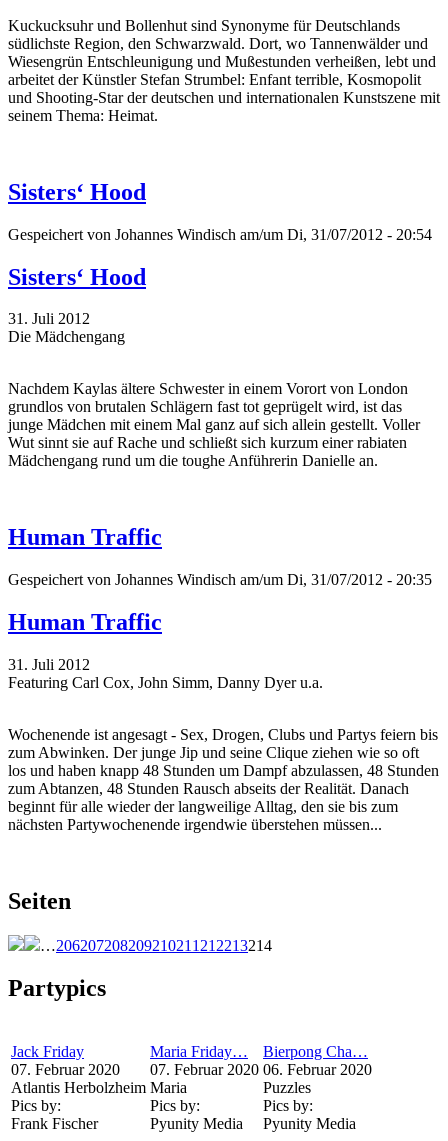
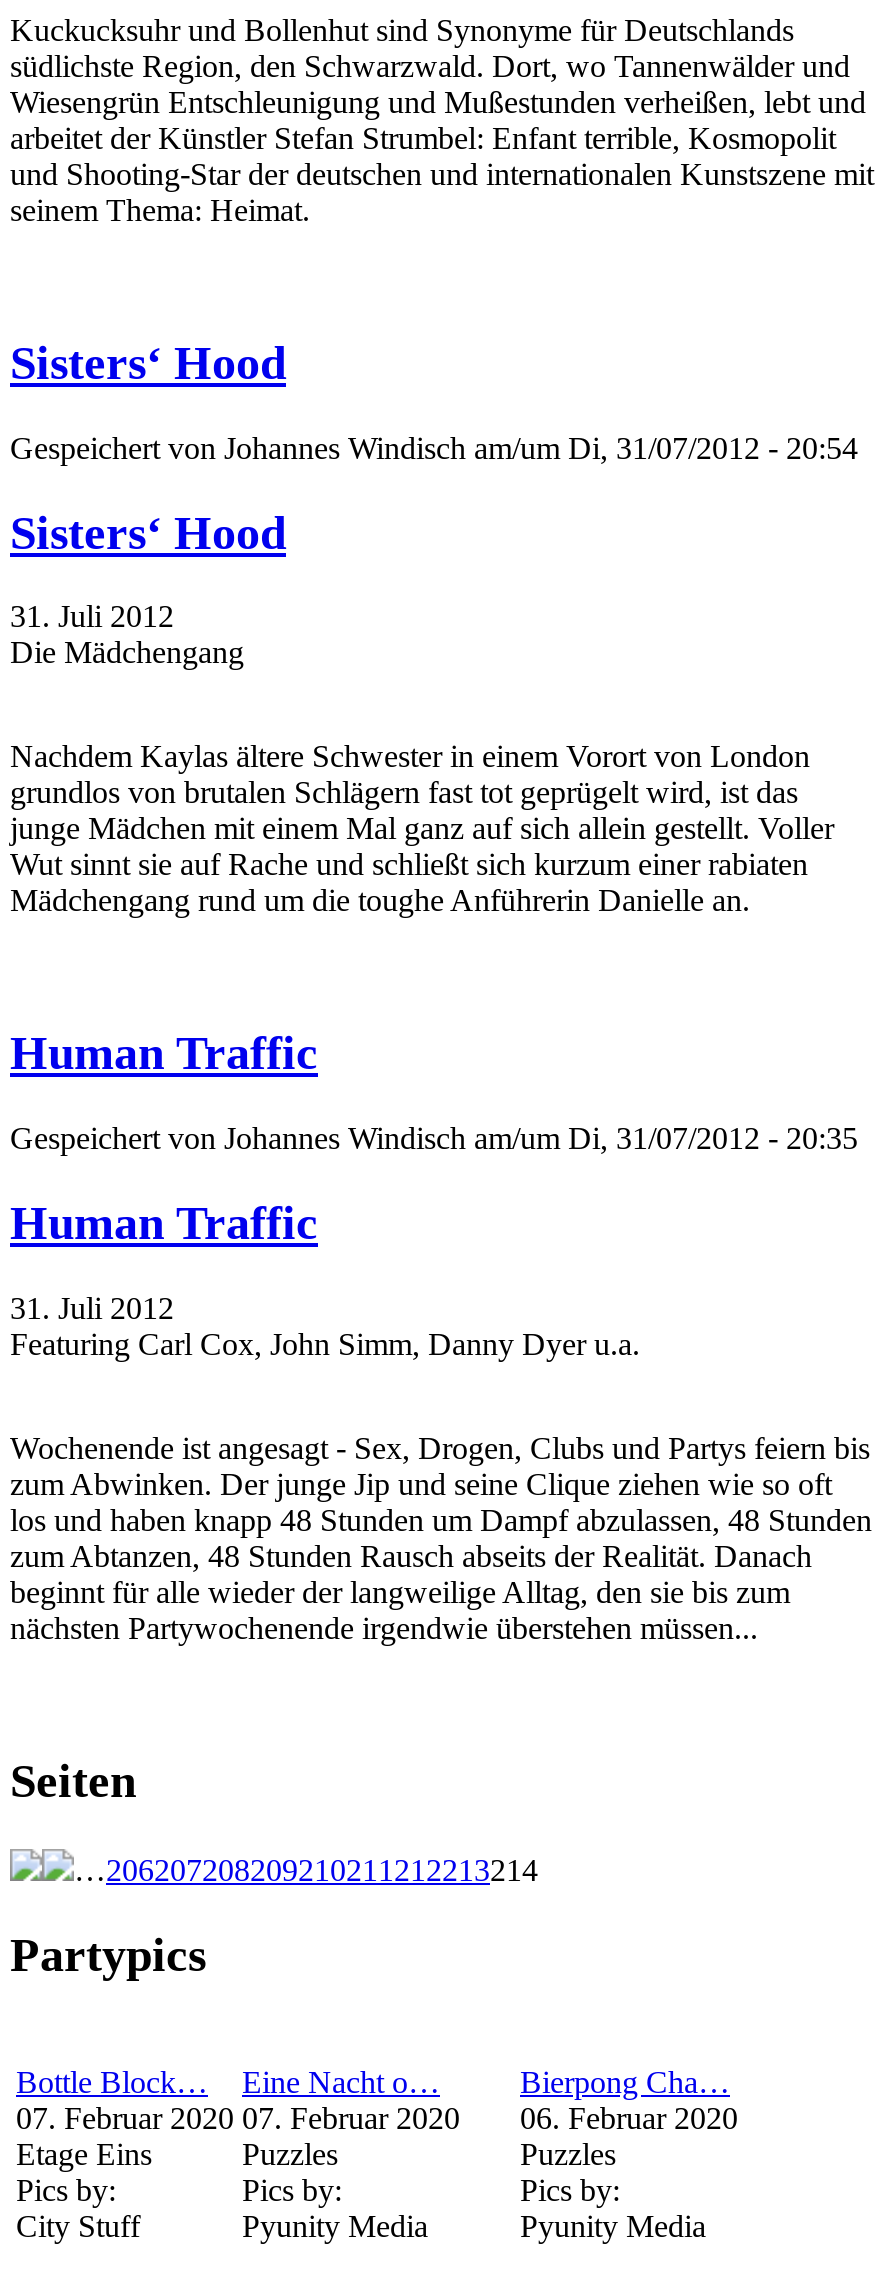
- Jack Friday
+ Bottle Block…

- Maria Friday…
+ Eine Nacht o…

- Atlantis Herbolzheim
+ Etage Eins

- Maria
+ Puzzles

- Frank Fischer
+ City Stuff
